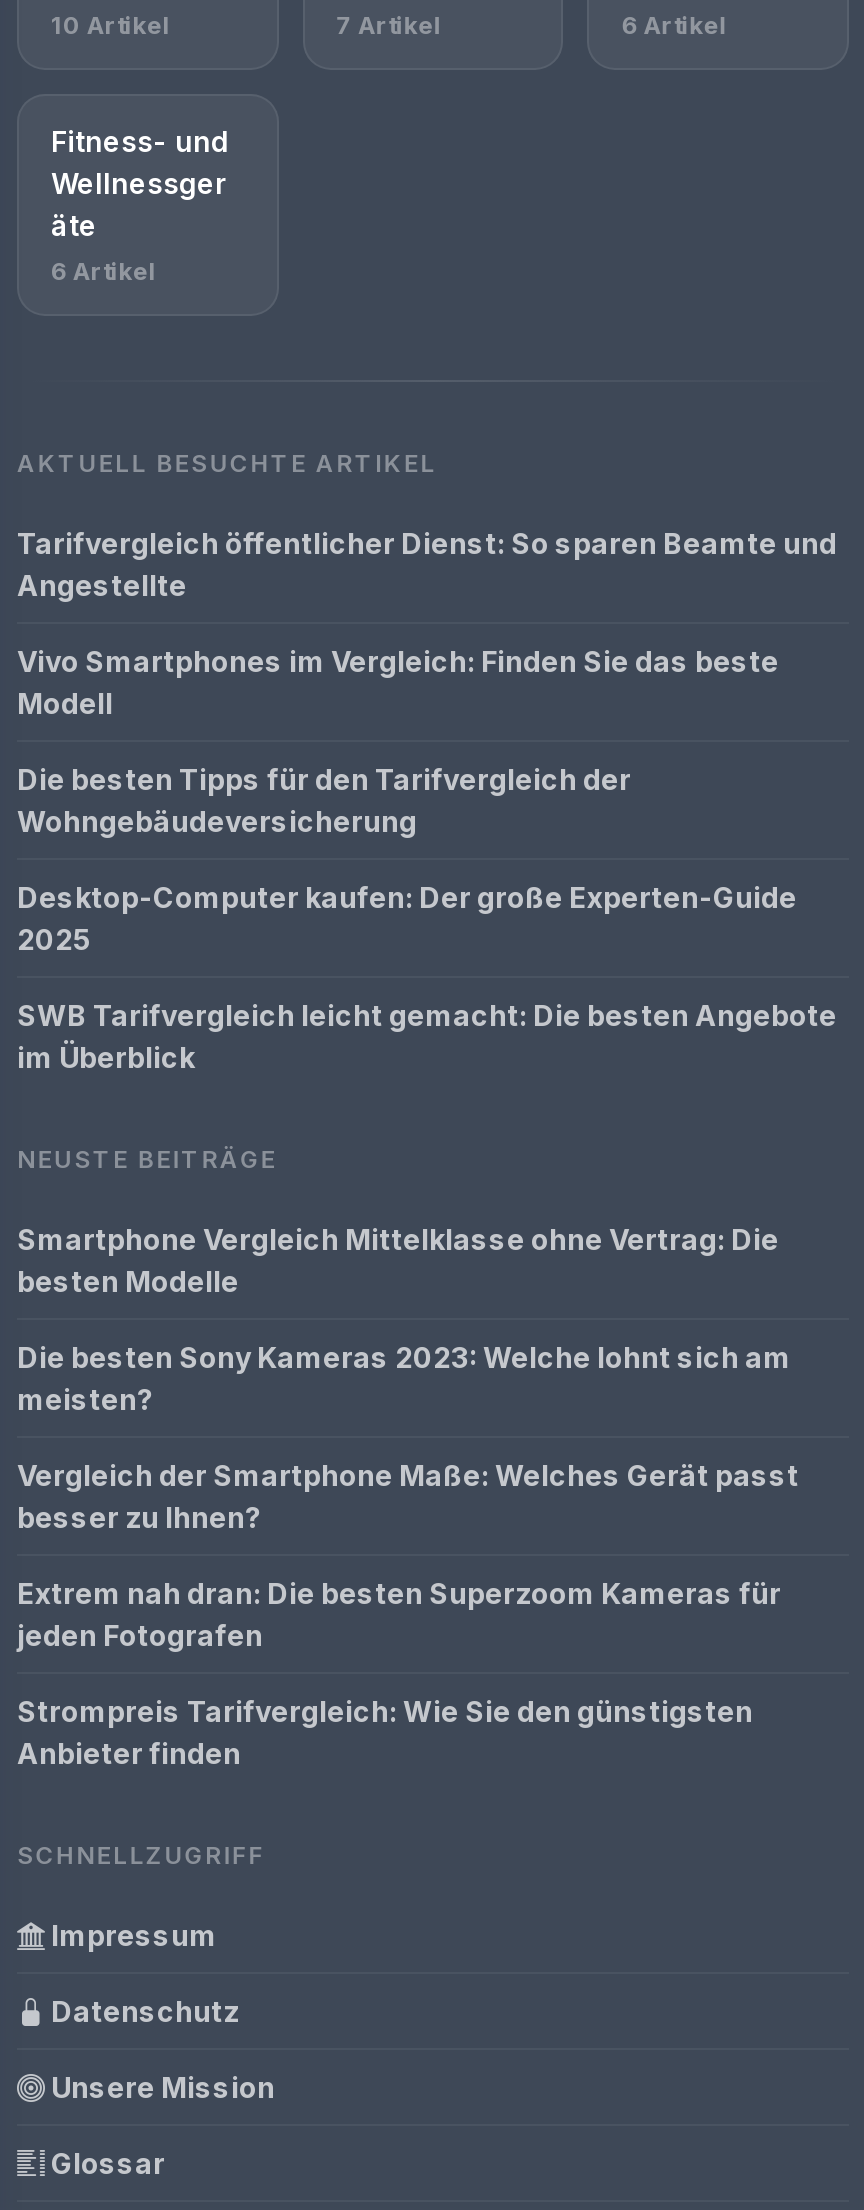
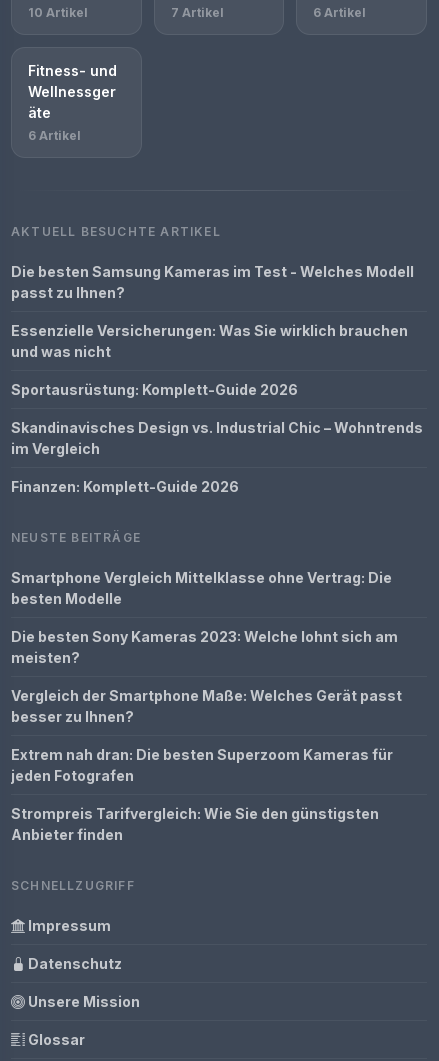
- Tarifvergleich öffentlicher Dienst: So sparen Beamte und
- Angestellte
+ Die besten Samsung Kameras im Test - Welches Modell
+ passt zu Ihnen?

- Vivo Smartphones im Vergleich: Finden Sie das beste
- Modell
+ Essenzielle Versicherungen: Was Sie wirklich brauchen
+ und was nicht

- Die besten Tipps für den Tarifvergleich der
- Wohngebäudeversicherung
+ Sportausrüstung: Komplett-Guide 2026

- Desktop-Computer kaufen: Der große Experten-Guide
- 2025
+ Skandinavisches Design vs. Industrial Chic – Wohntrends
+ im Vergleich

- SWB Tarifvergleich leicht gemacht: Die besten Angebote
- im Überblick
+ Finanzen: Komplett-Guide 2026
